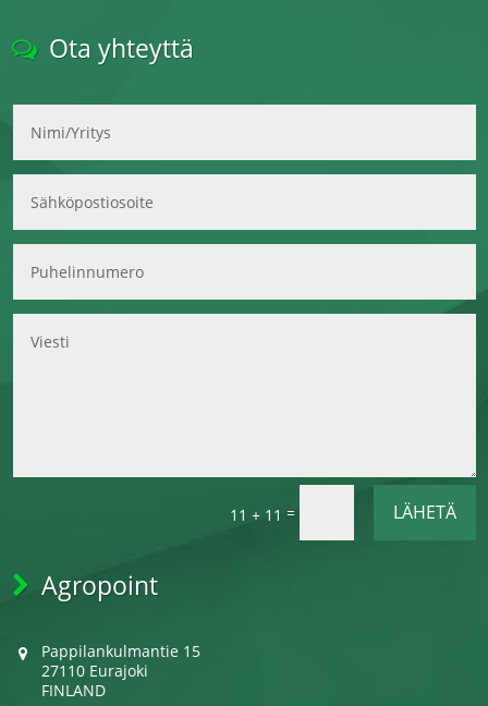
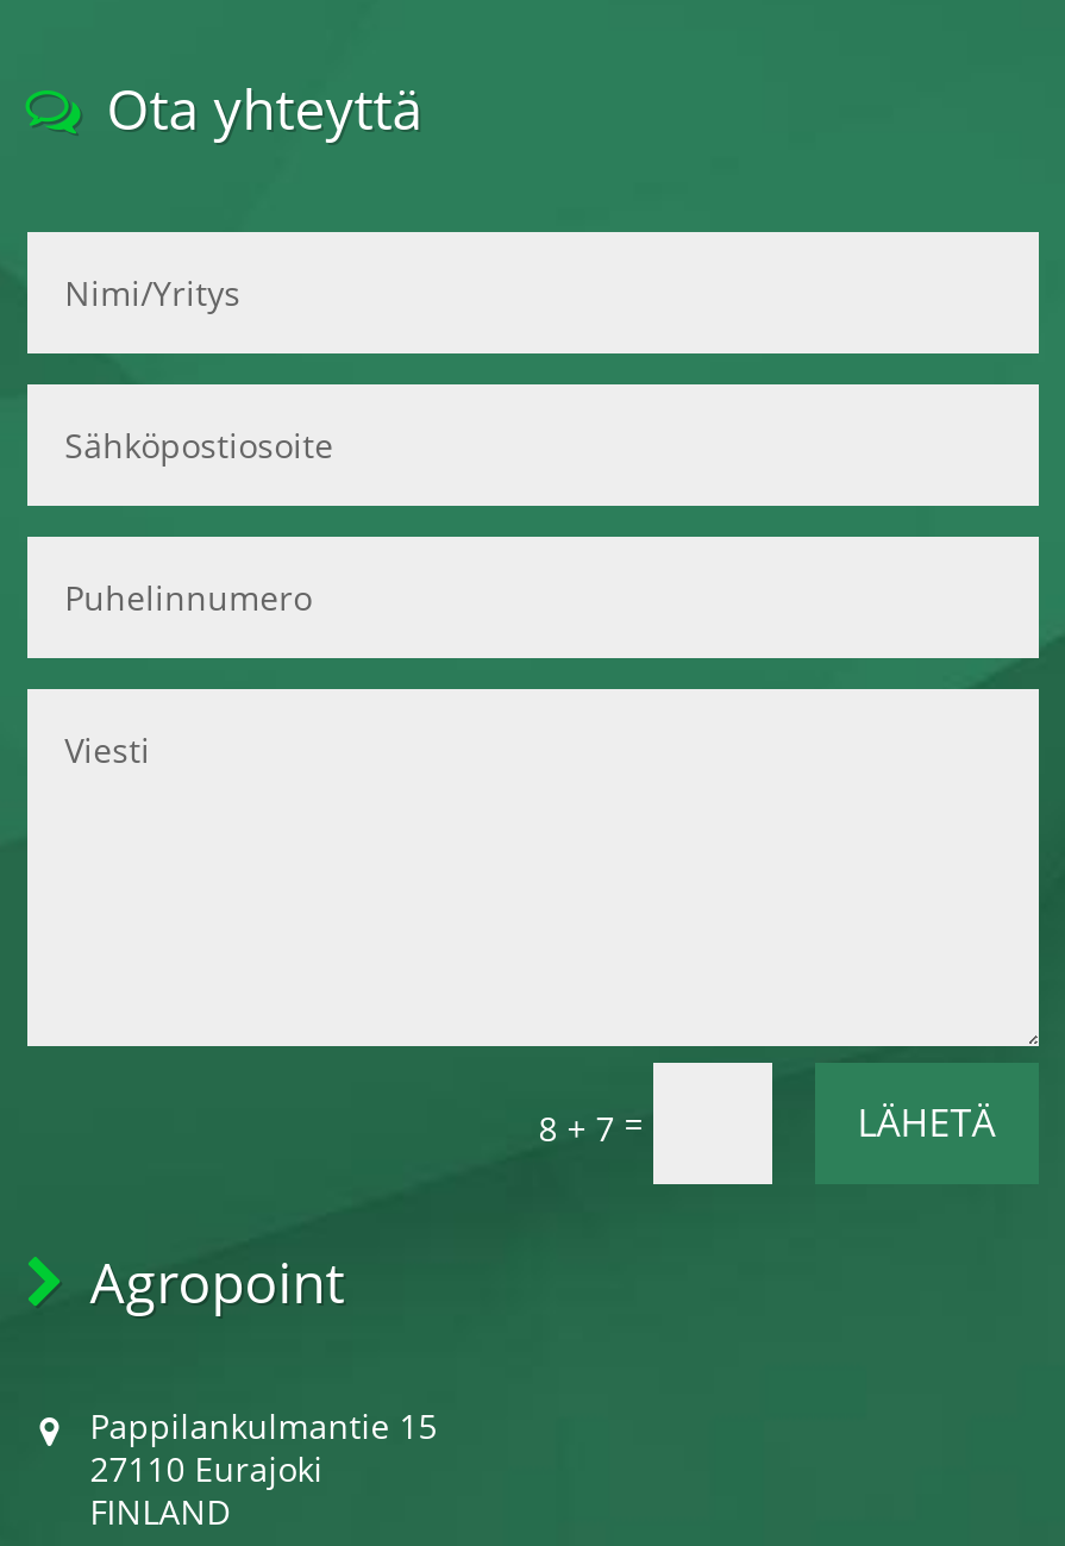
- 11 + 11 =
+ 8 + 7 =
